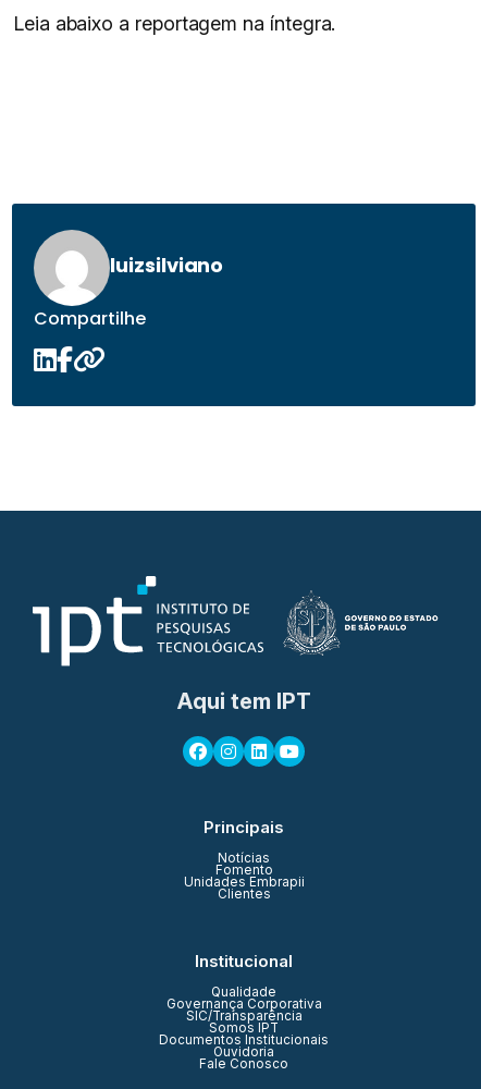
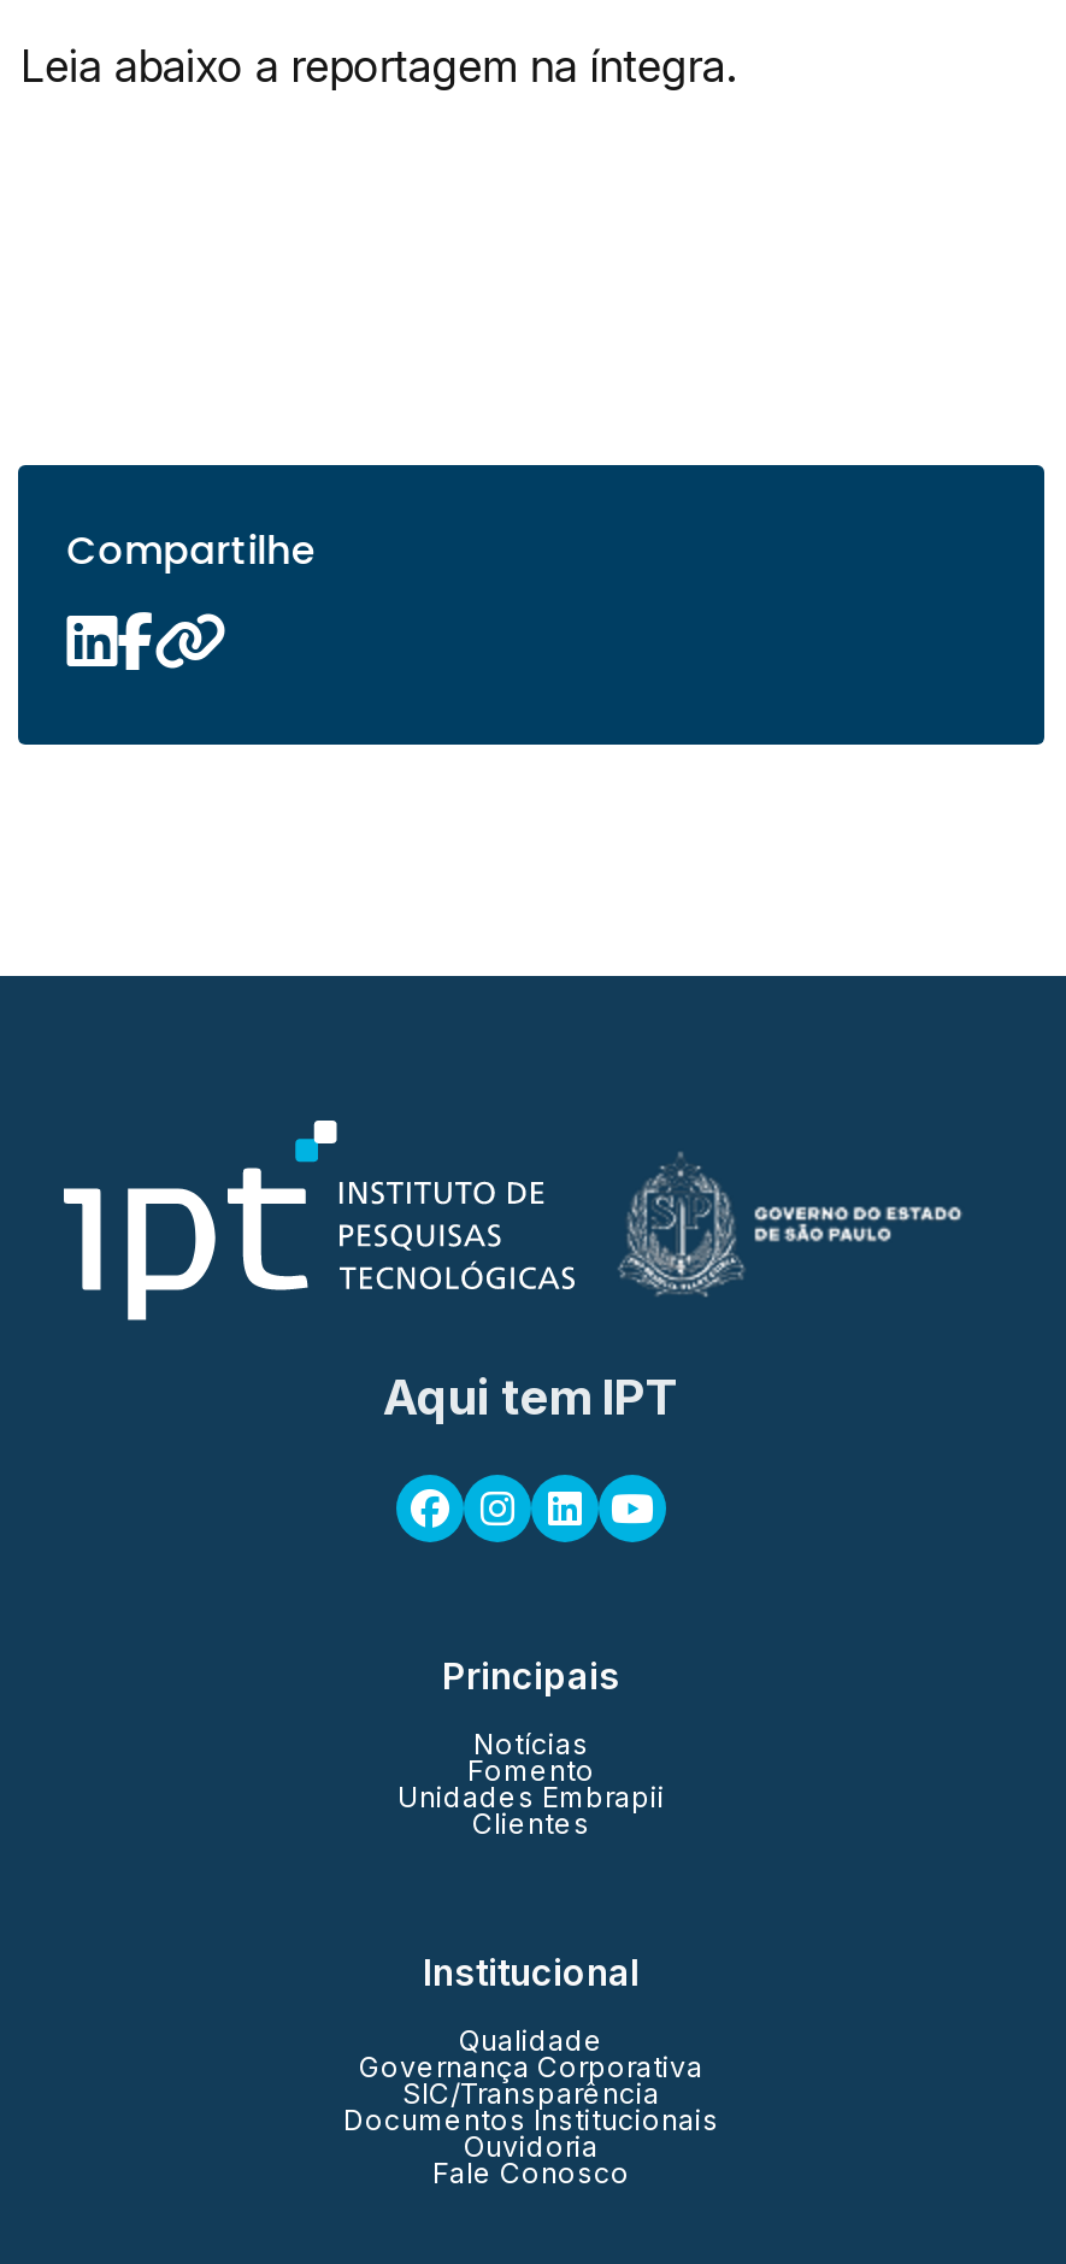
- [image]
- luizsilviano

- Somos IPT
